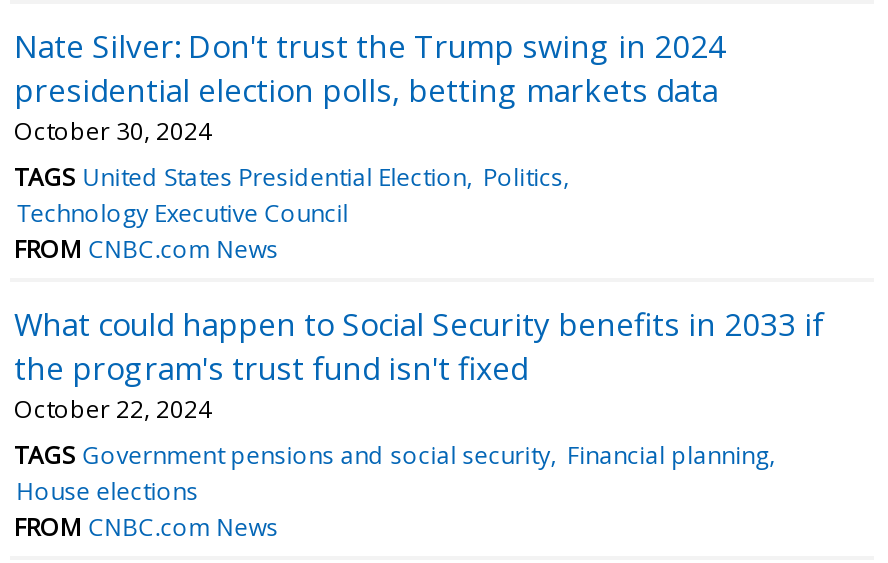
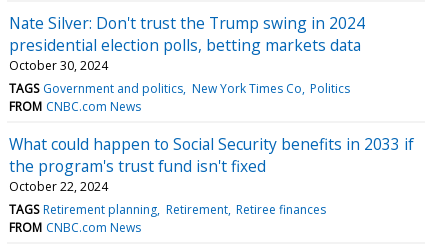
- TAGS United States Presidential Election Politics
- Technology Executive Council
+ TAGS Government and politics New York Times Co Politics

- TAGS Government pensions and social security Financial planning
- House elections
+ TAGS Retirement planning Retirement Retiree finances
